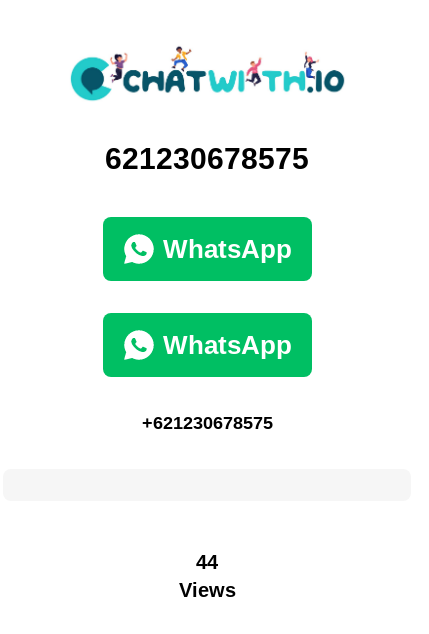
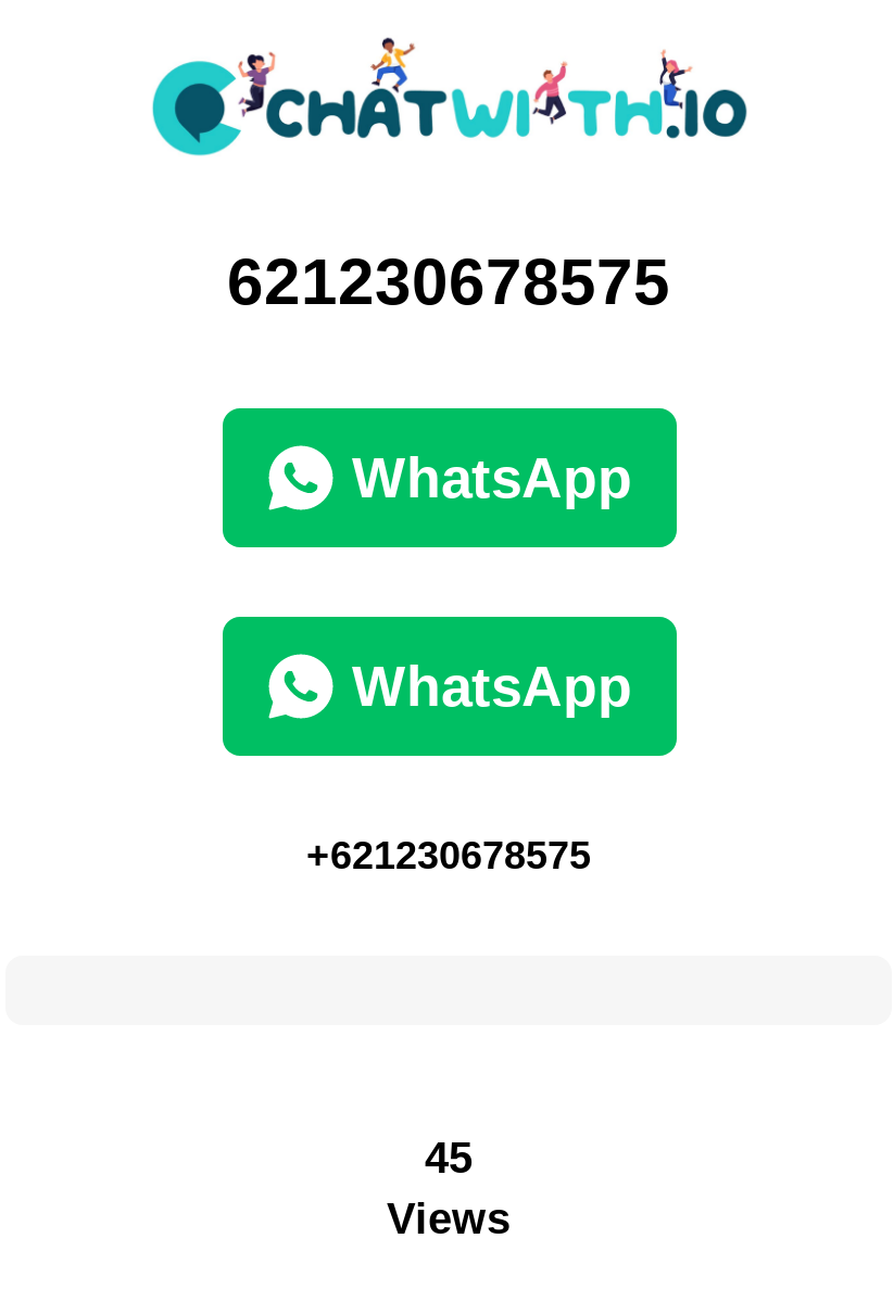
- 44
+ 45
